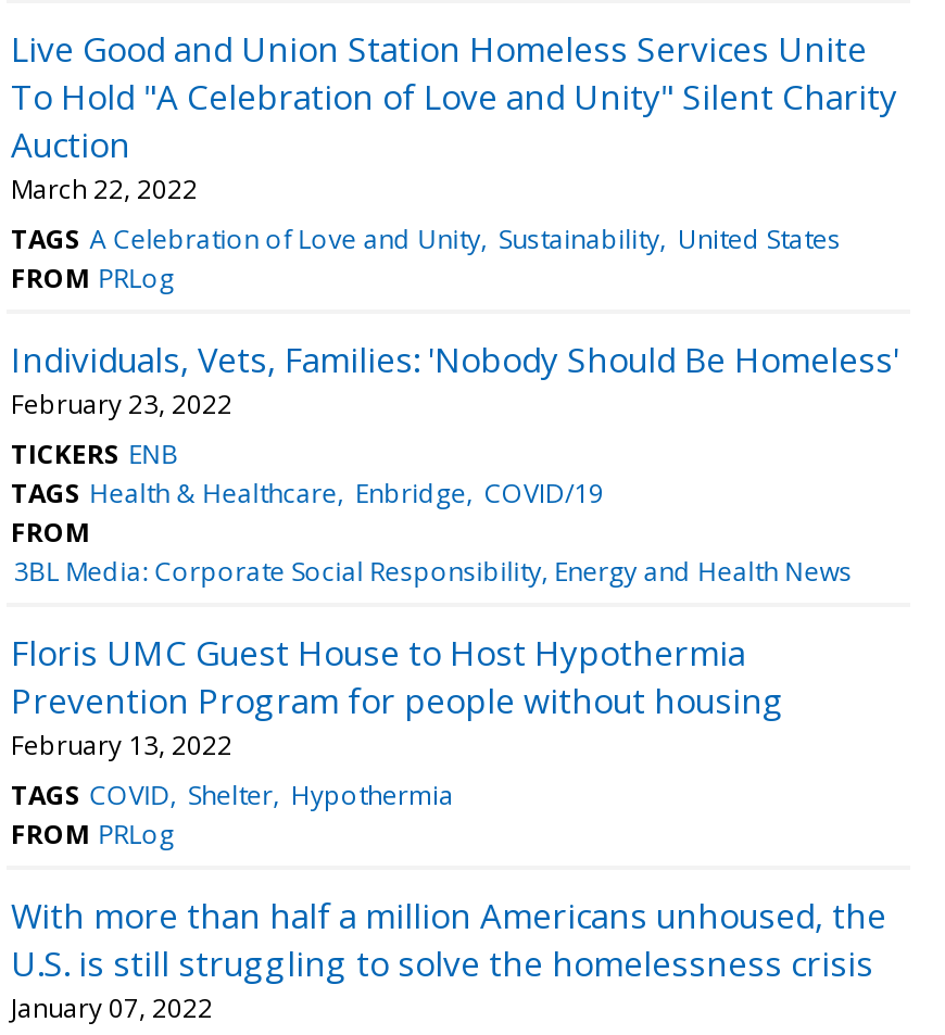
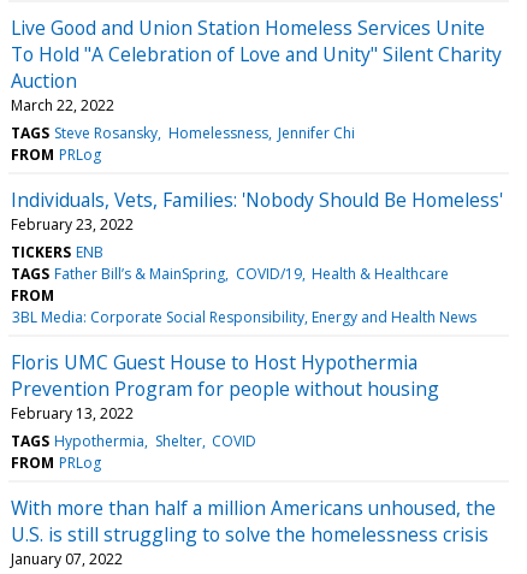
- TAGS A Celebration of Love and Unity Sustainability United States
+ TAGS Steve Rosansky Homelessness Jennifer Chi

- TAGS Health & Healthcare Enbridge COVID/19
+ TAGS Father Bill’s & MainSpring COVID/19 Health & Healthcare

- TAGS COVID Shelter Hypothermia
+ TAGS Hypothermia Shelter COVID
